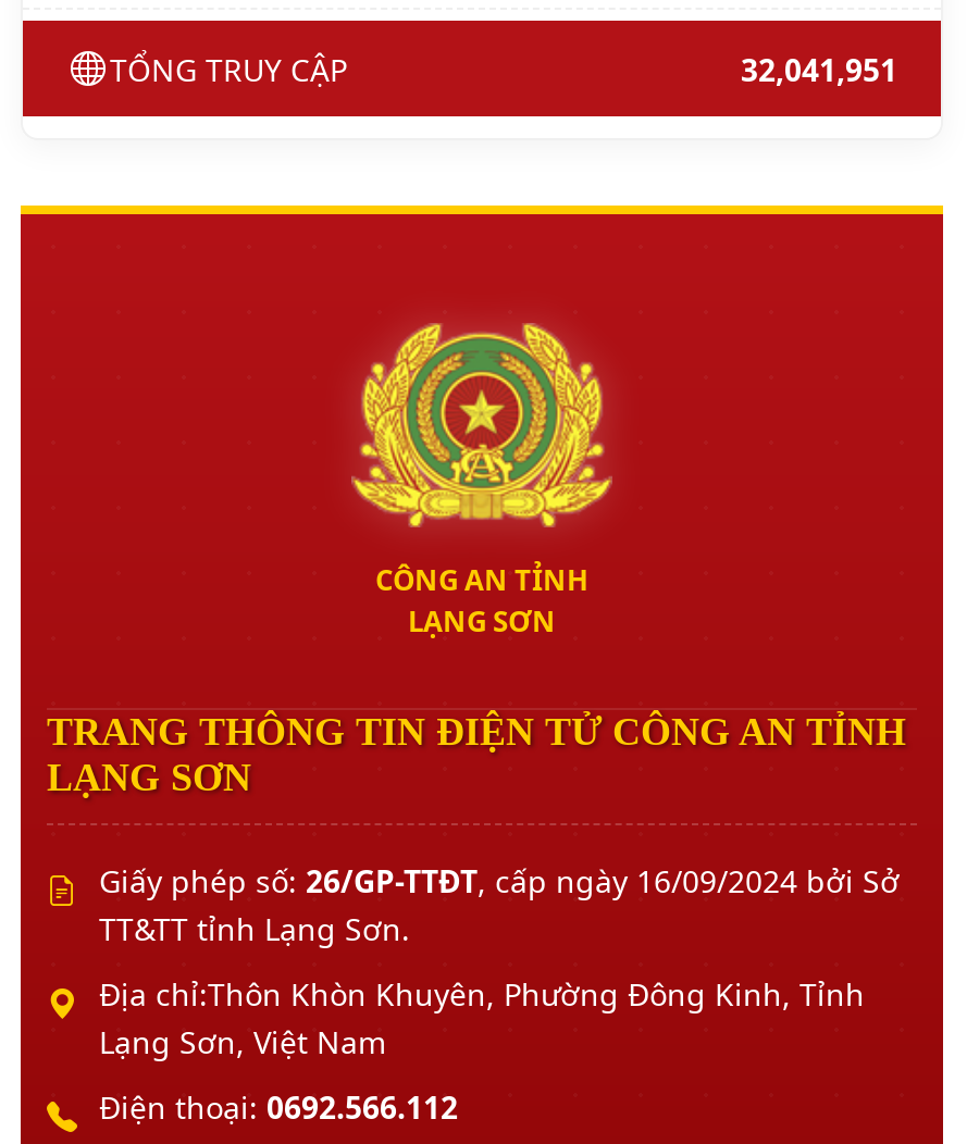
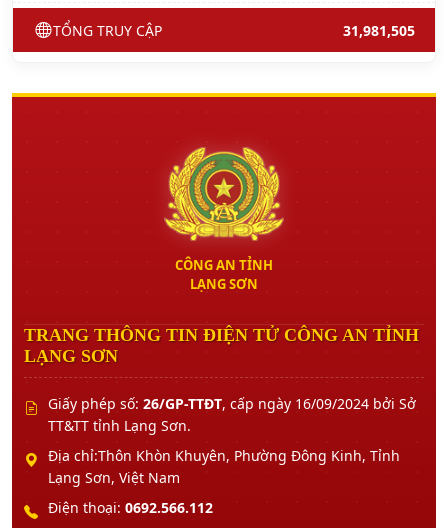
- 32,041,951
+ 31,981,505
